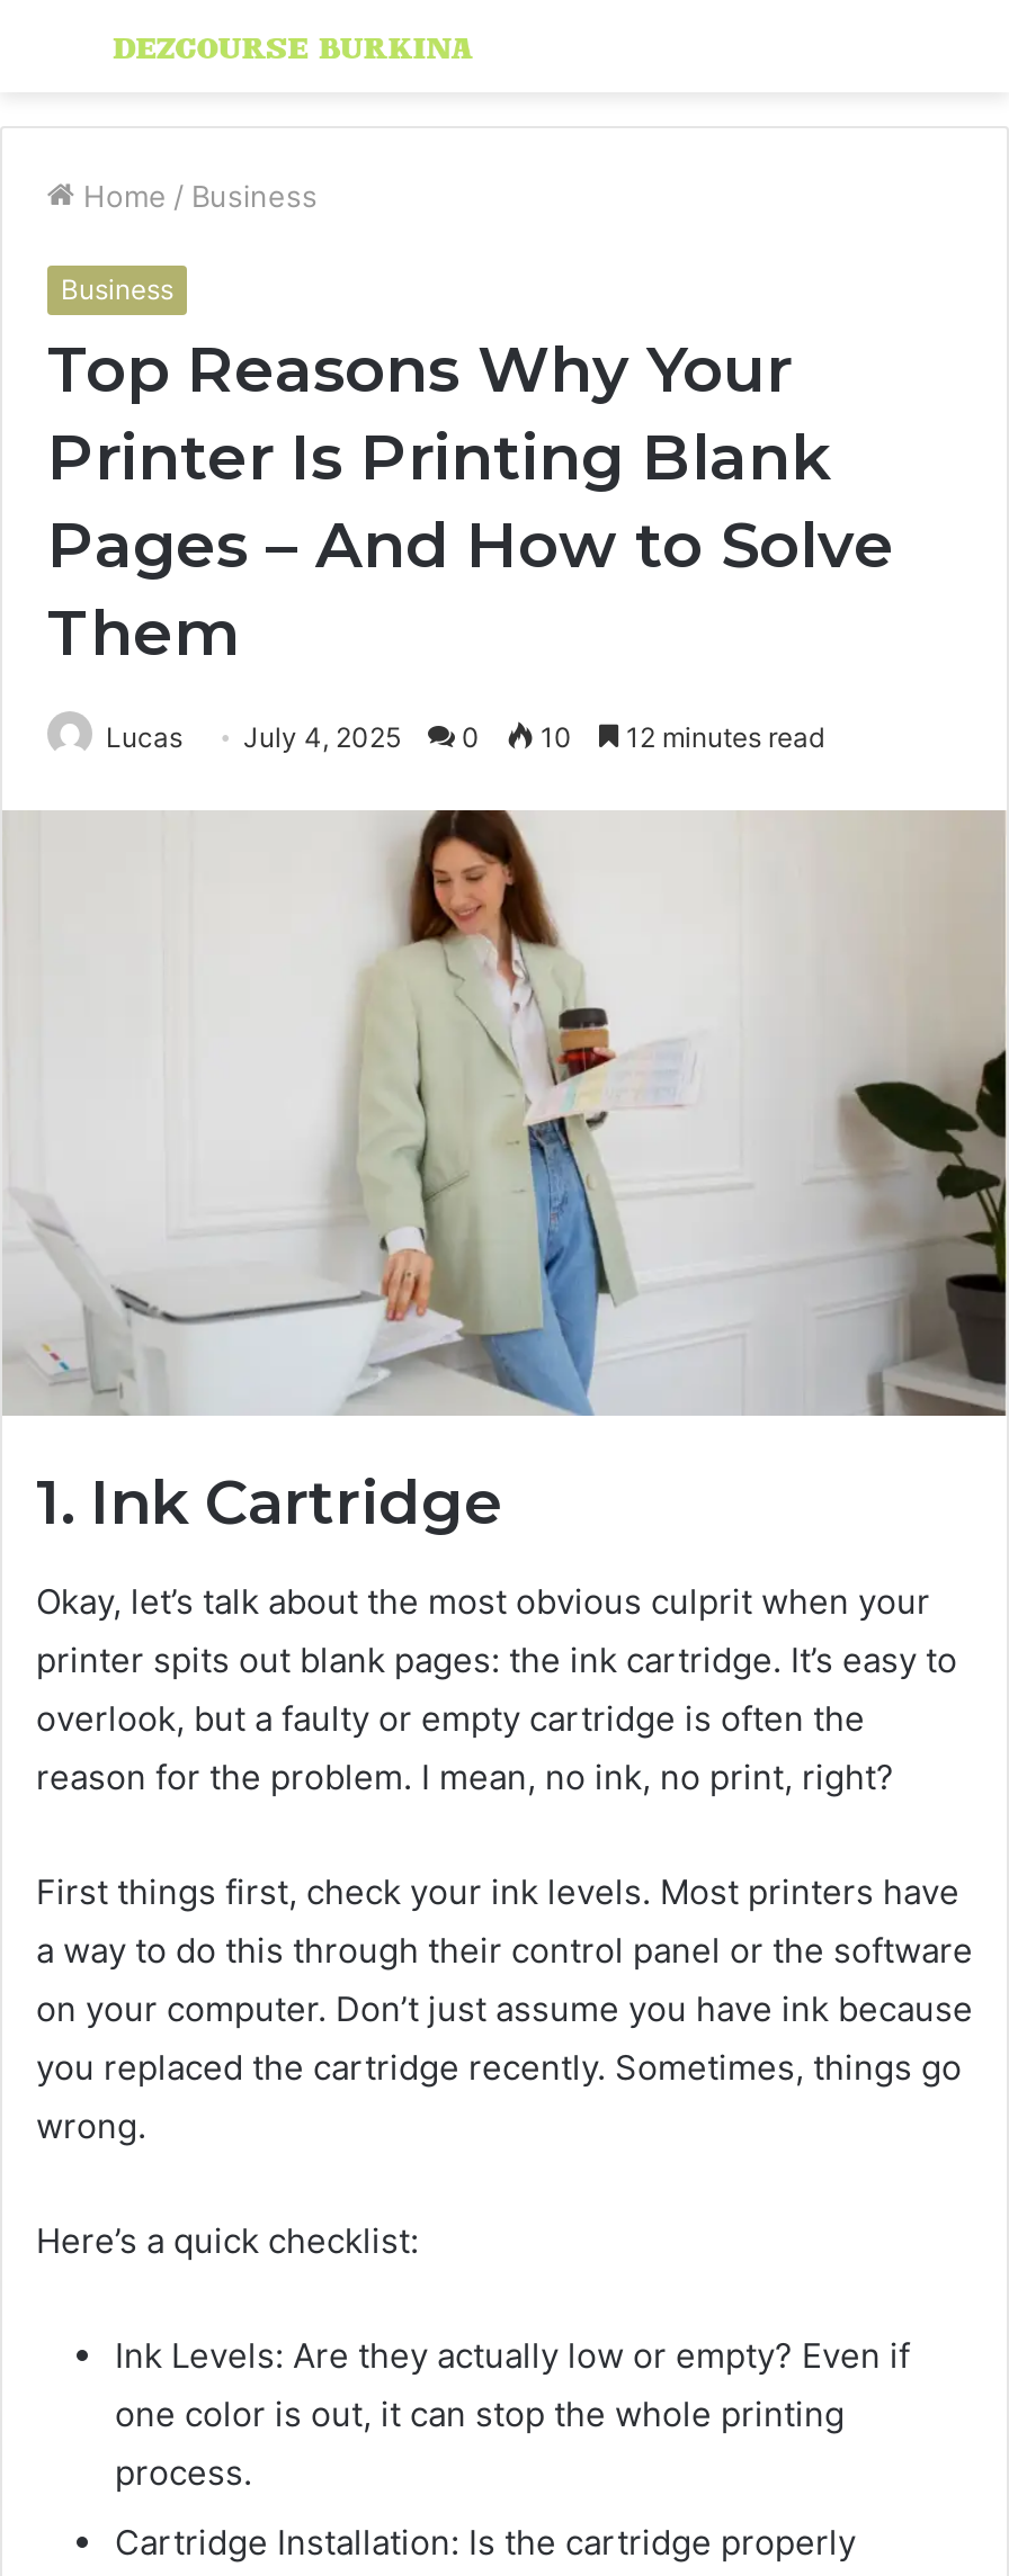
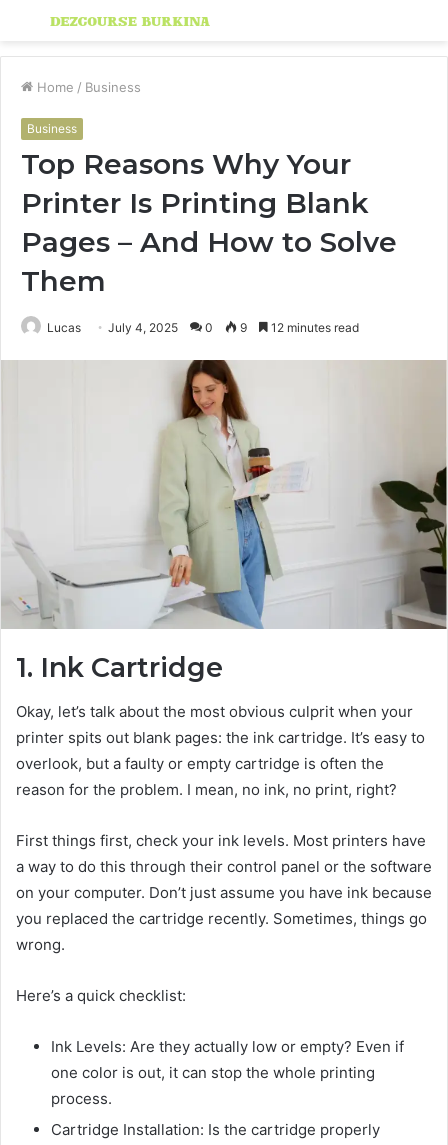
- Lucas July 4, 2025 0 10 12 minutes read
+ Lucas July 4, 2025 0 9 12 minutes read
